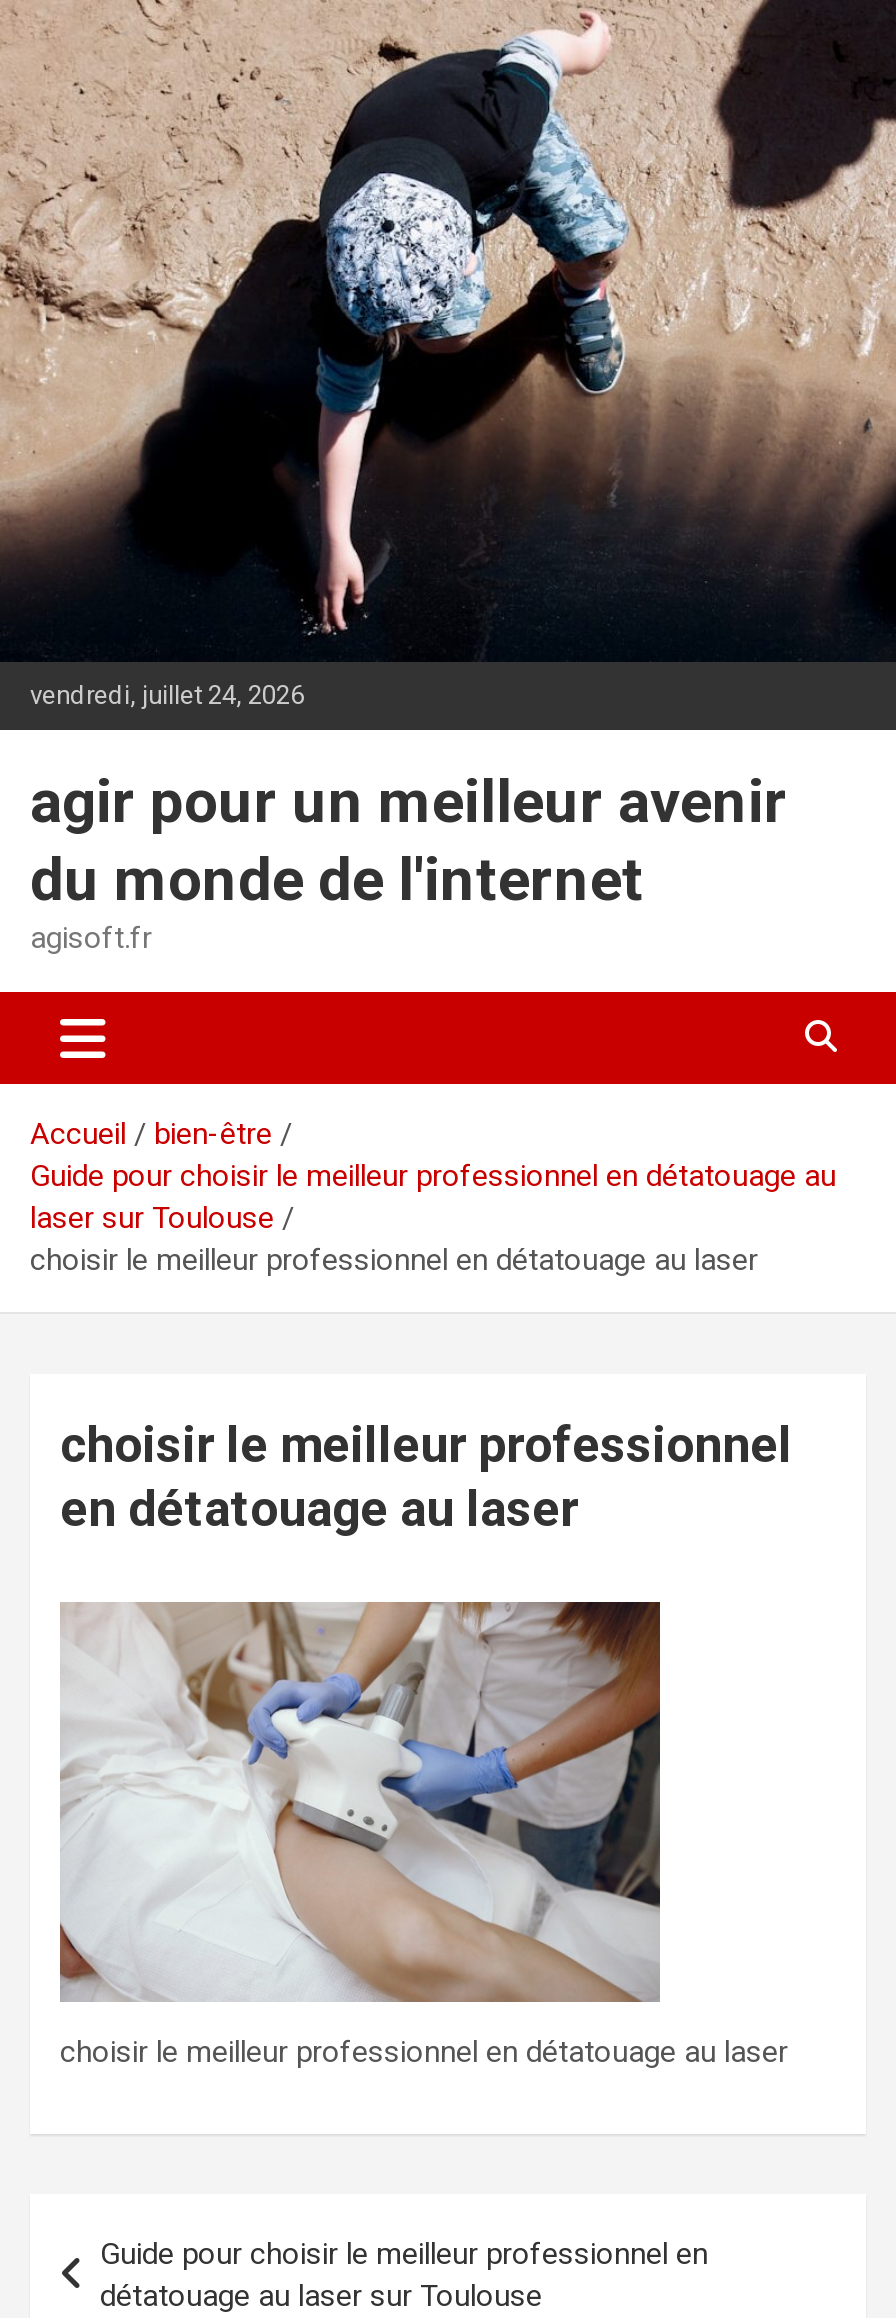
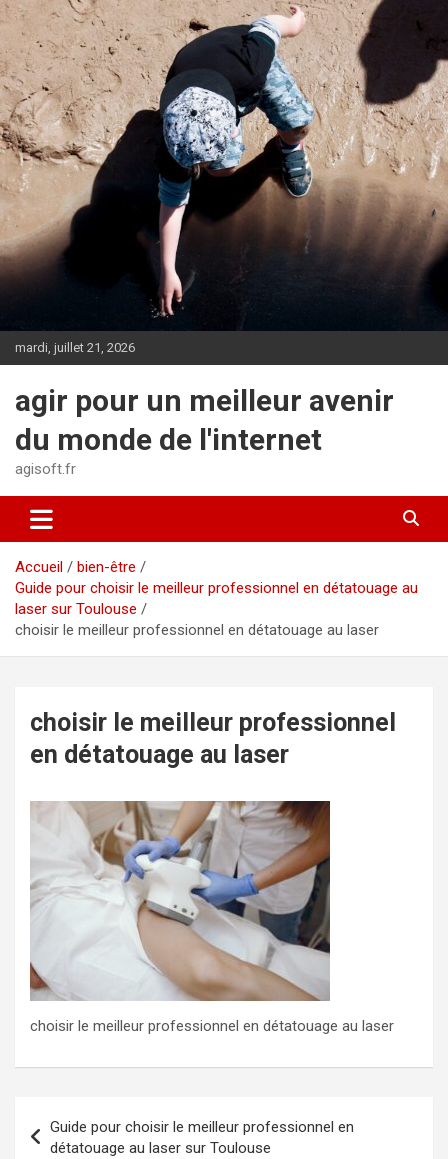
- vendredi, juillet 24, 2026
+ mardi, juillet 21, 2026
